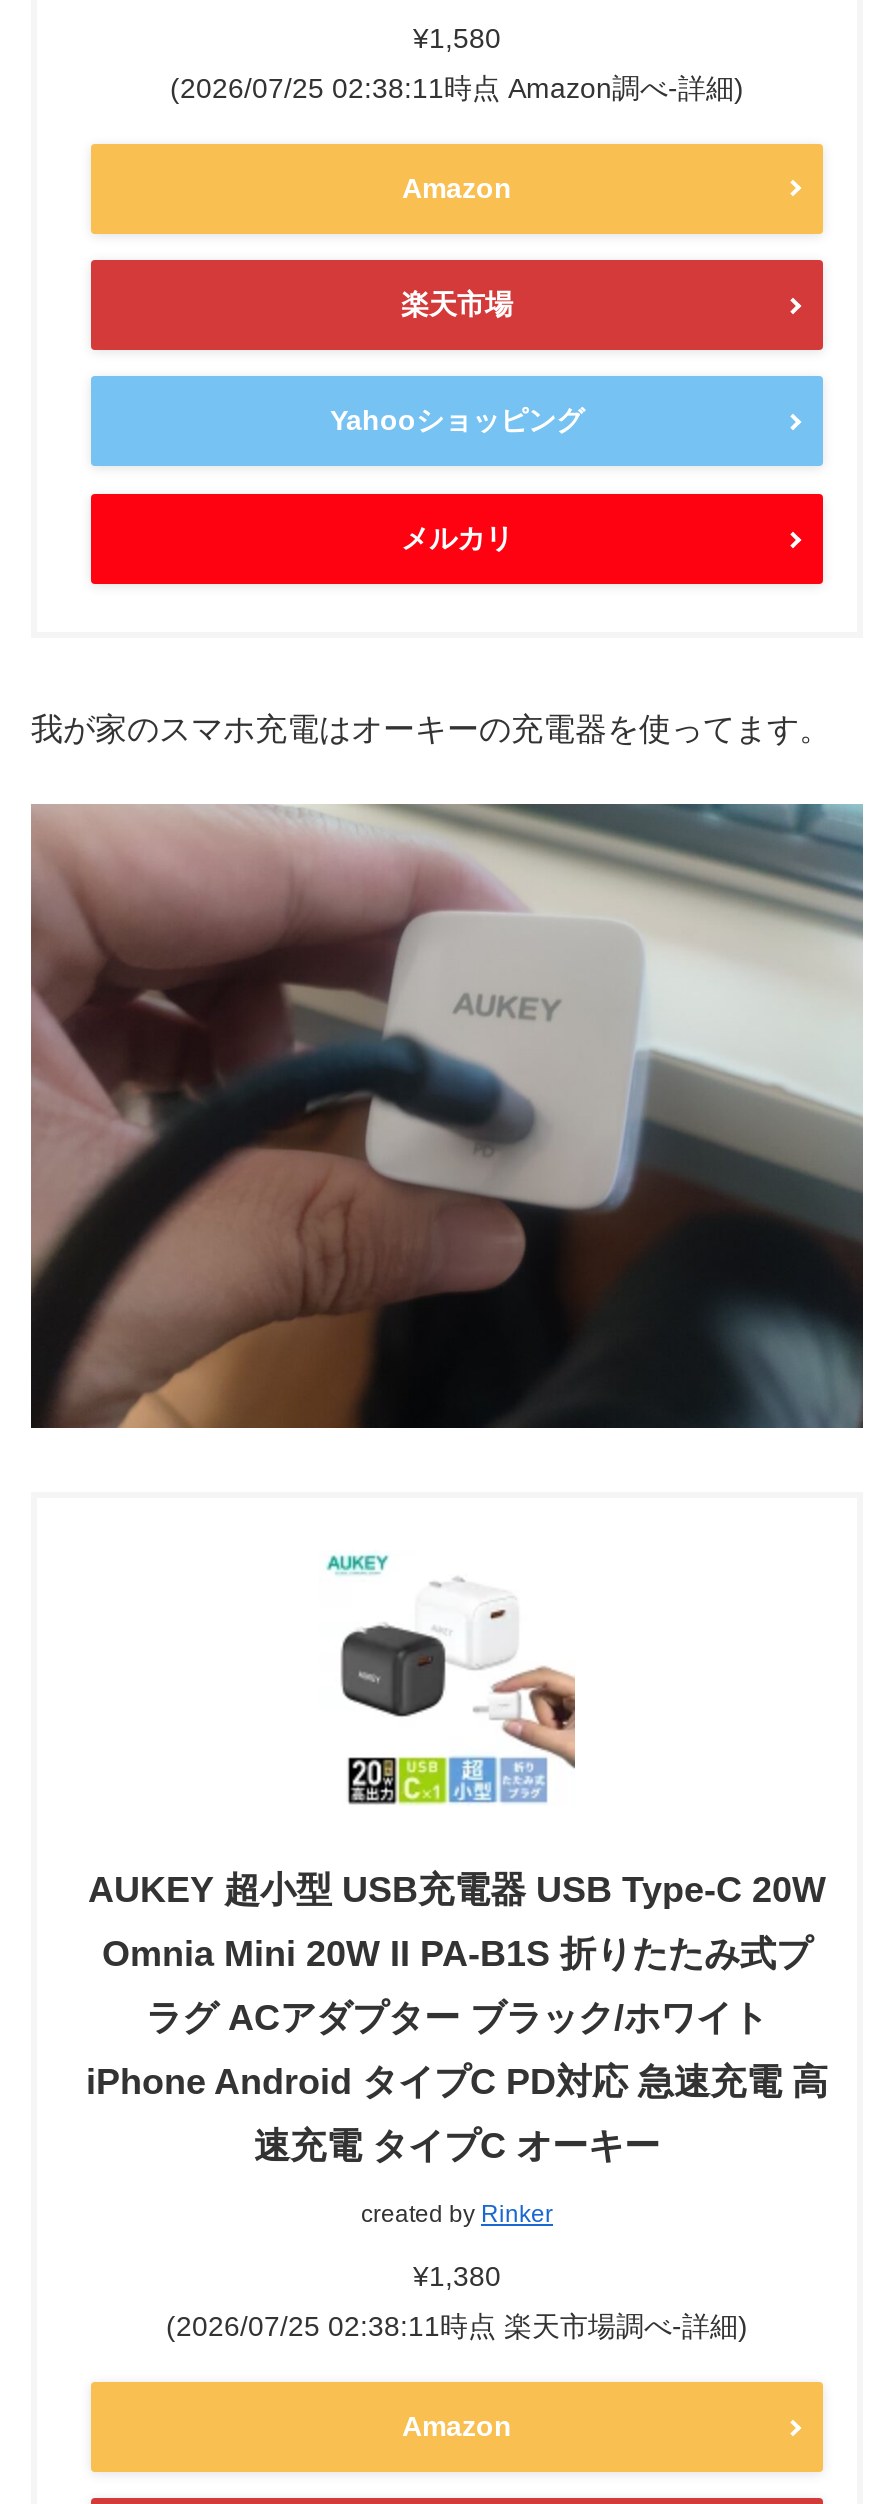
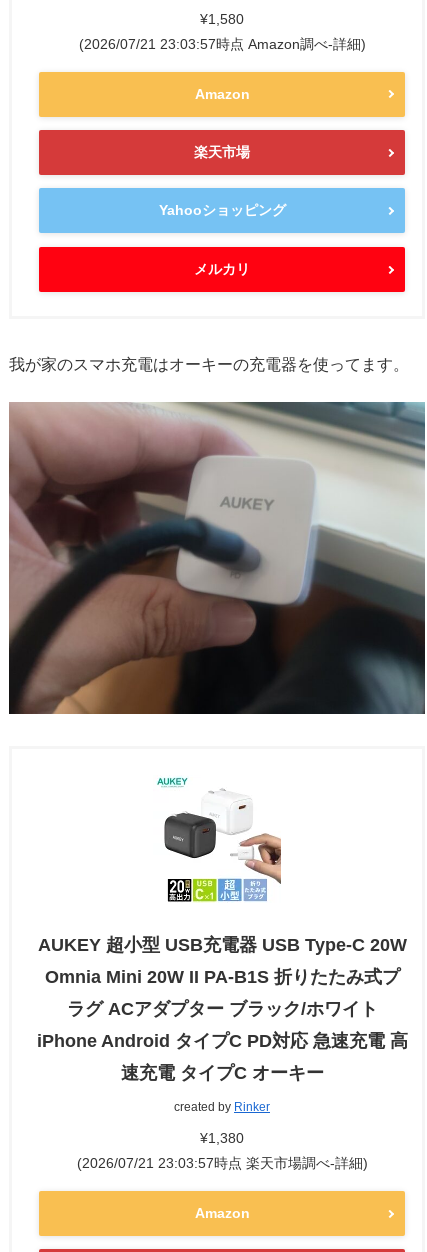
- (2026/07/25 02:38:11時点 Amazon調べ-詳細)
+ (2026/07/21 23:03:57時点 Amazon調べ-詳細)

- (2026/07/25 02:38:11時点 楽天市場調べ-詳細)
+ (2026/07/21 23:03:57時点 楽天市場調べ-詳細)
